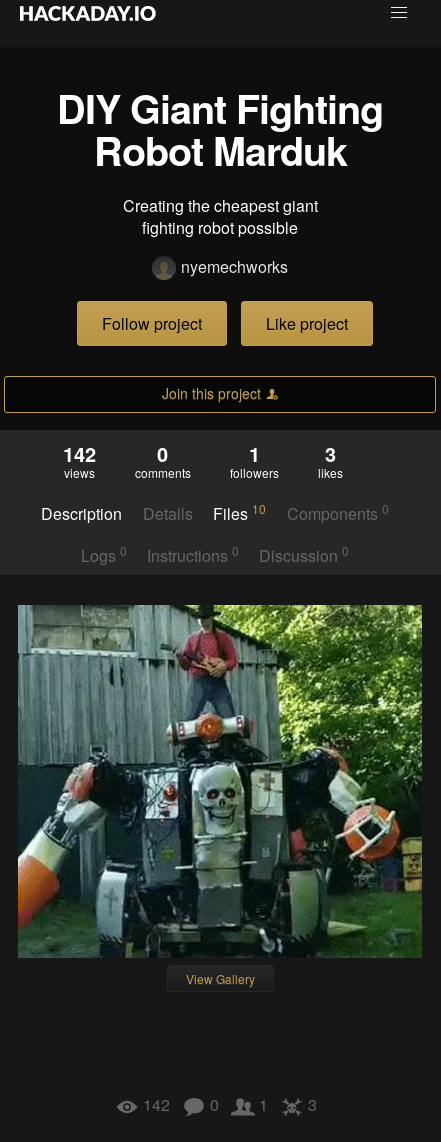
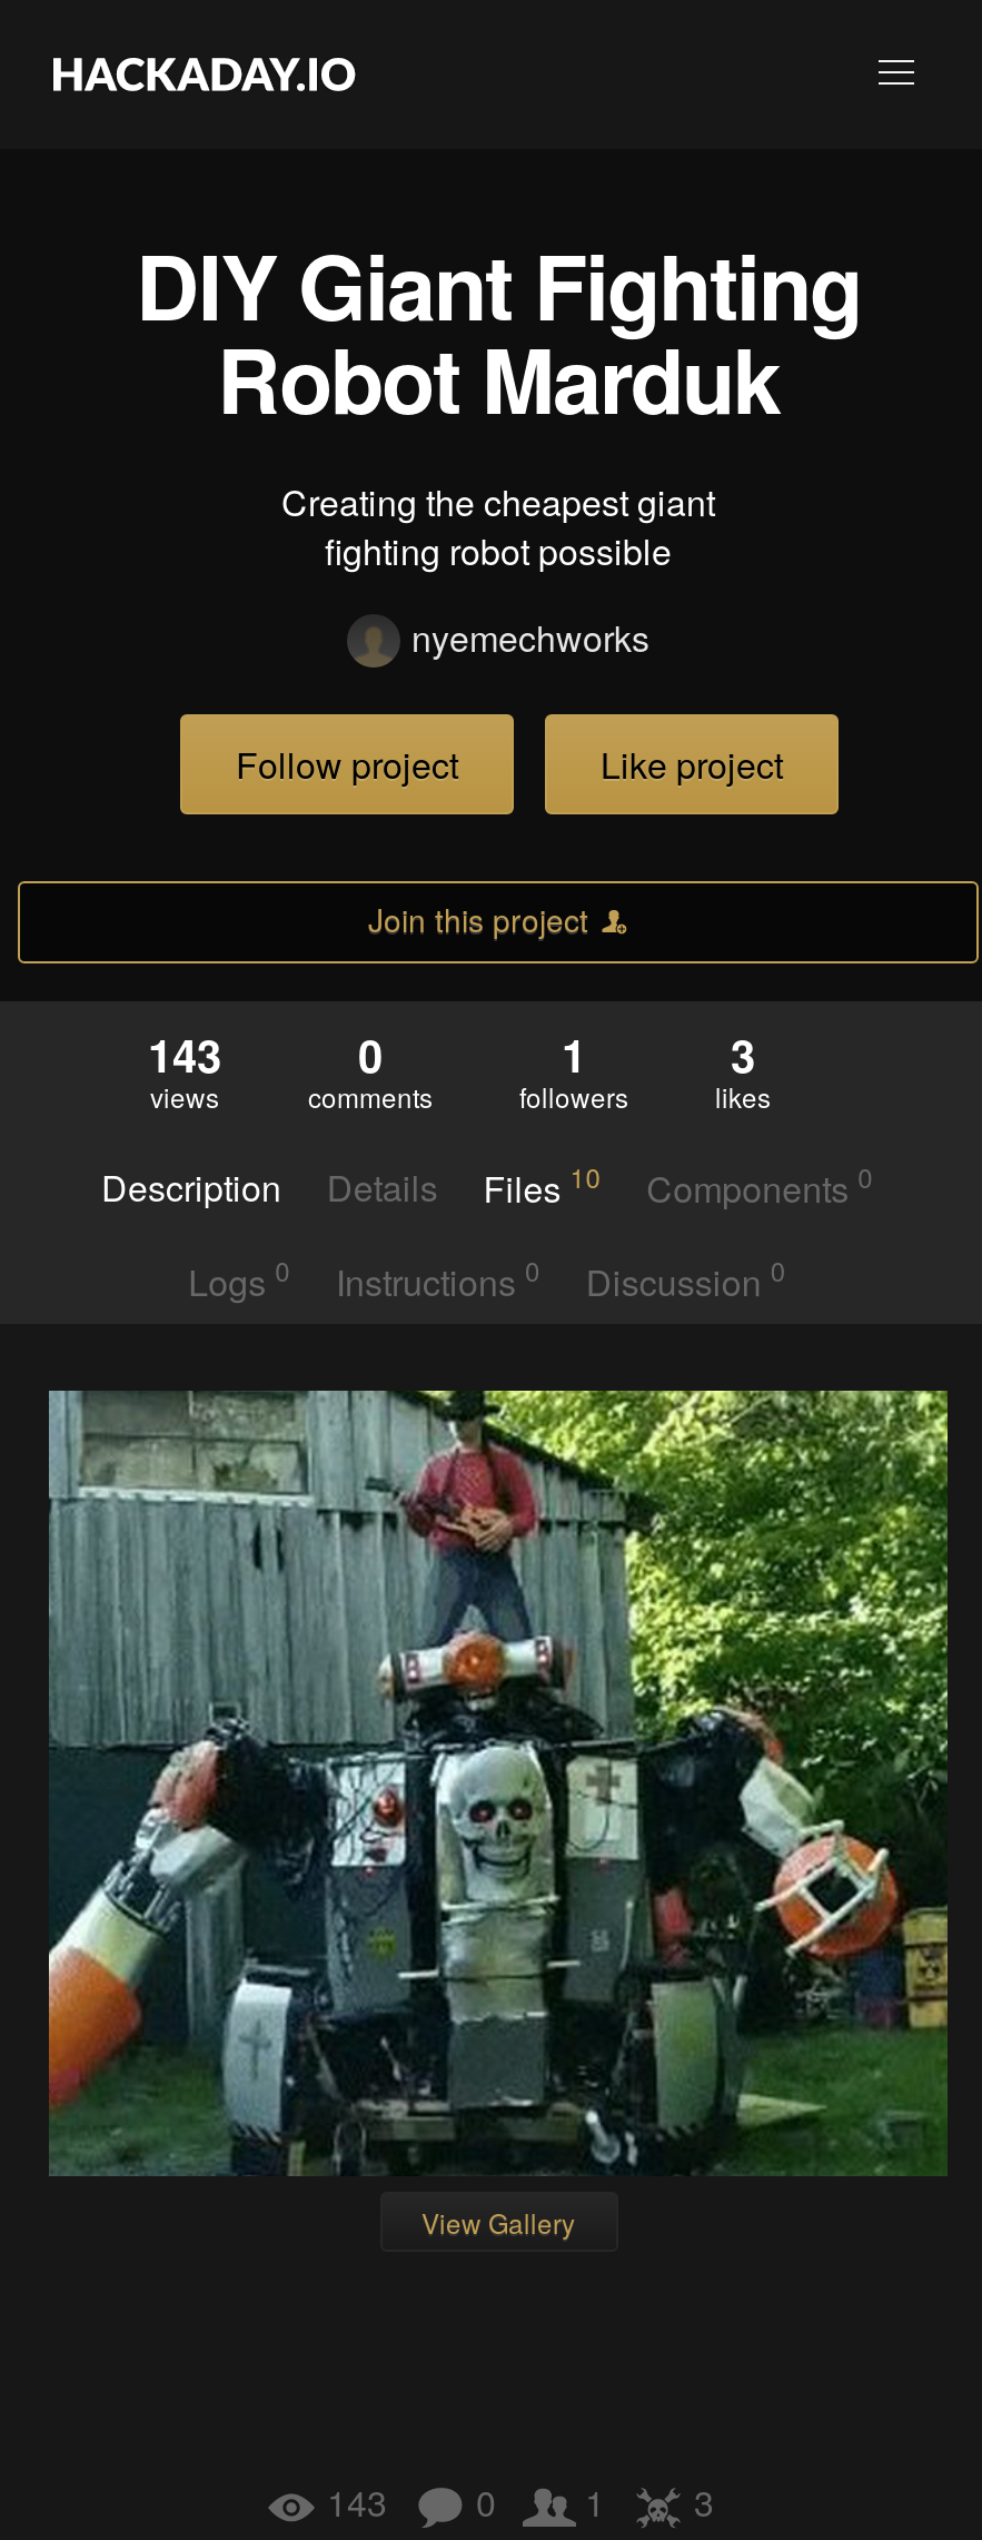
- 142
+ 143

- 142 0 1 3
+ 143 0 1 3
